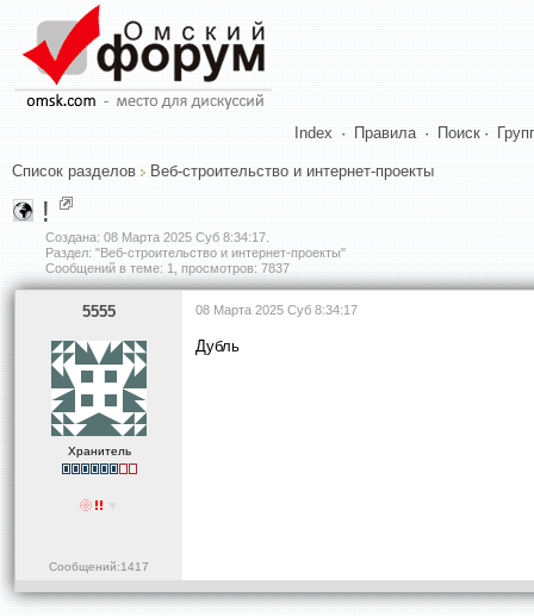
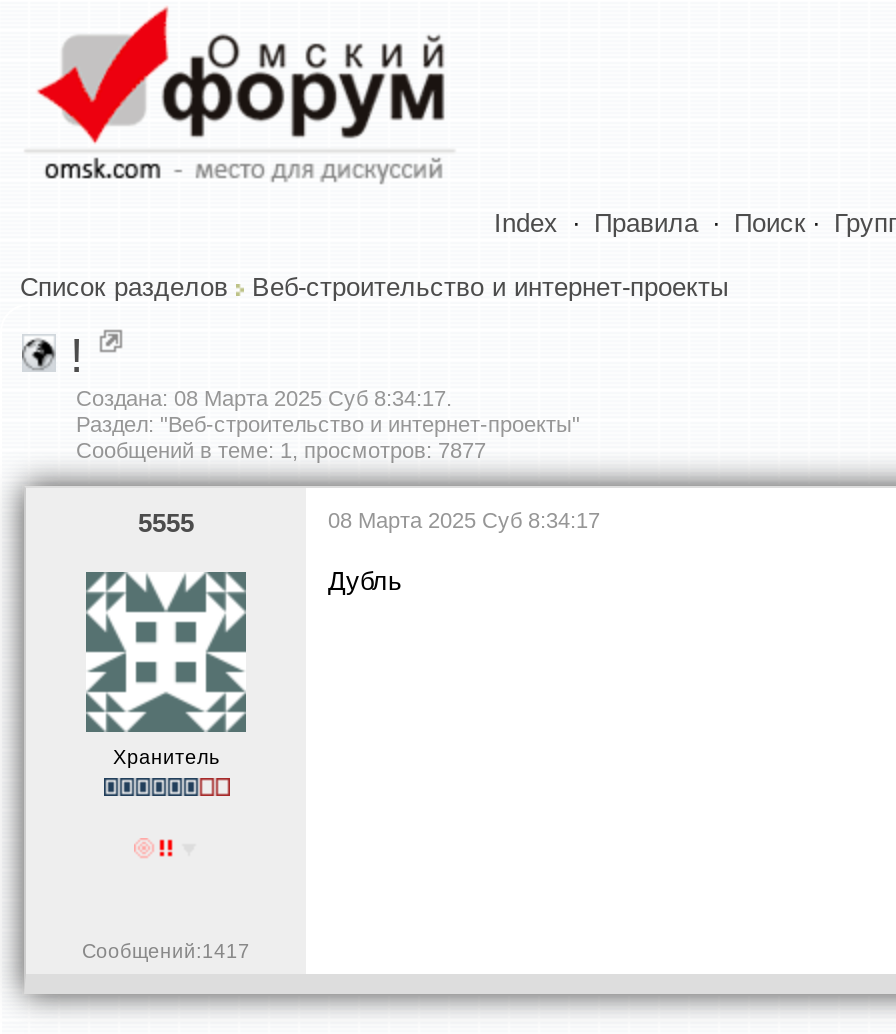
- Сообщений в теме: 1, просмотров: 7837
+ Сообщений в теме: 1, просмотров: 7877
